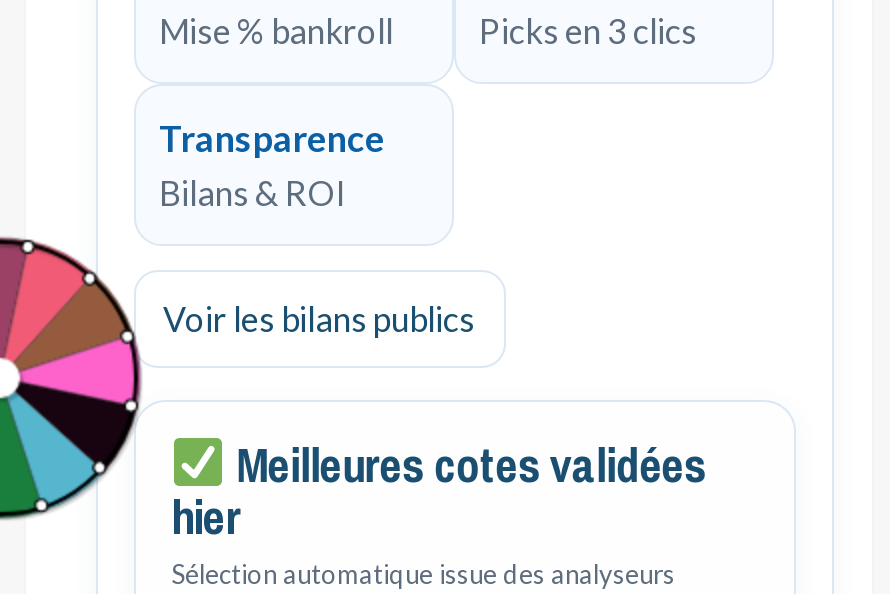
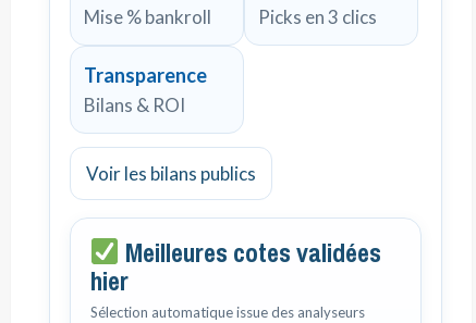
- [image]
